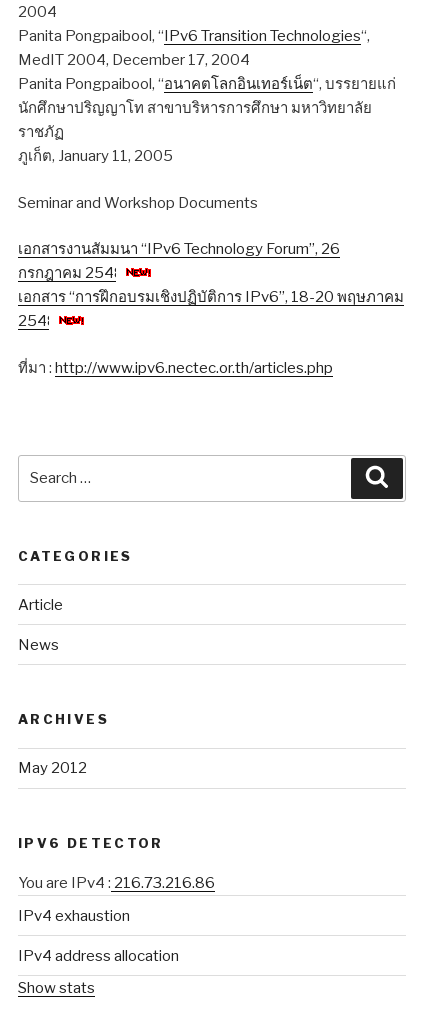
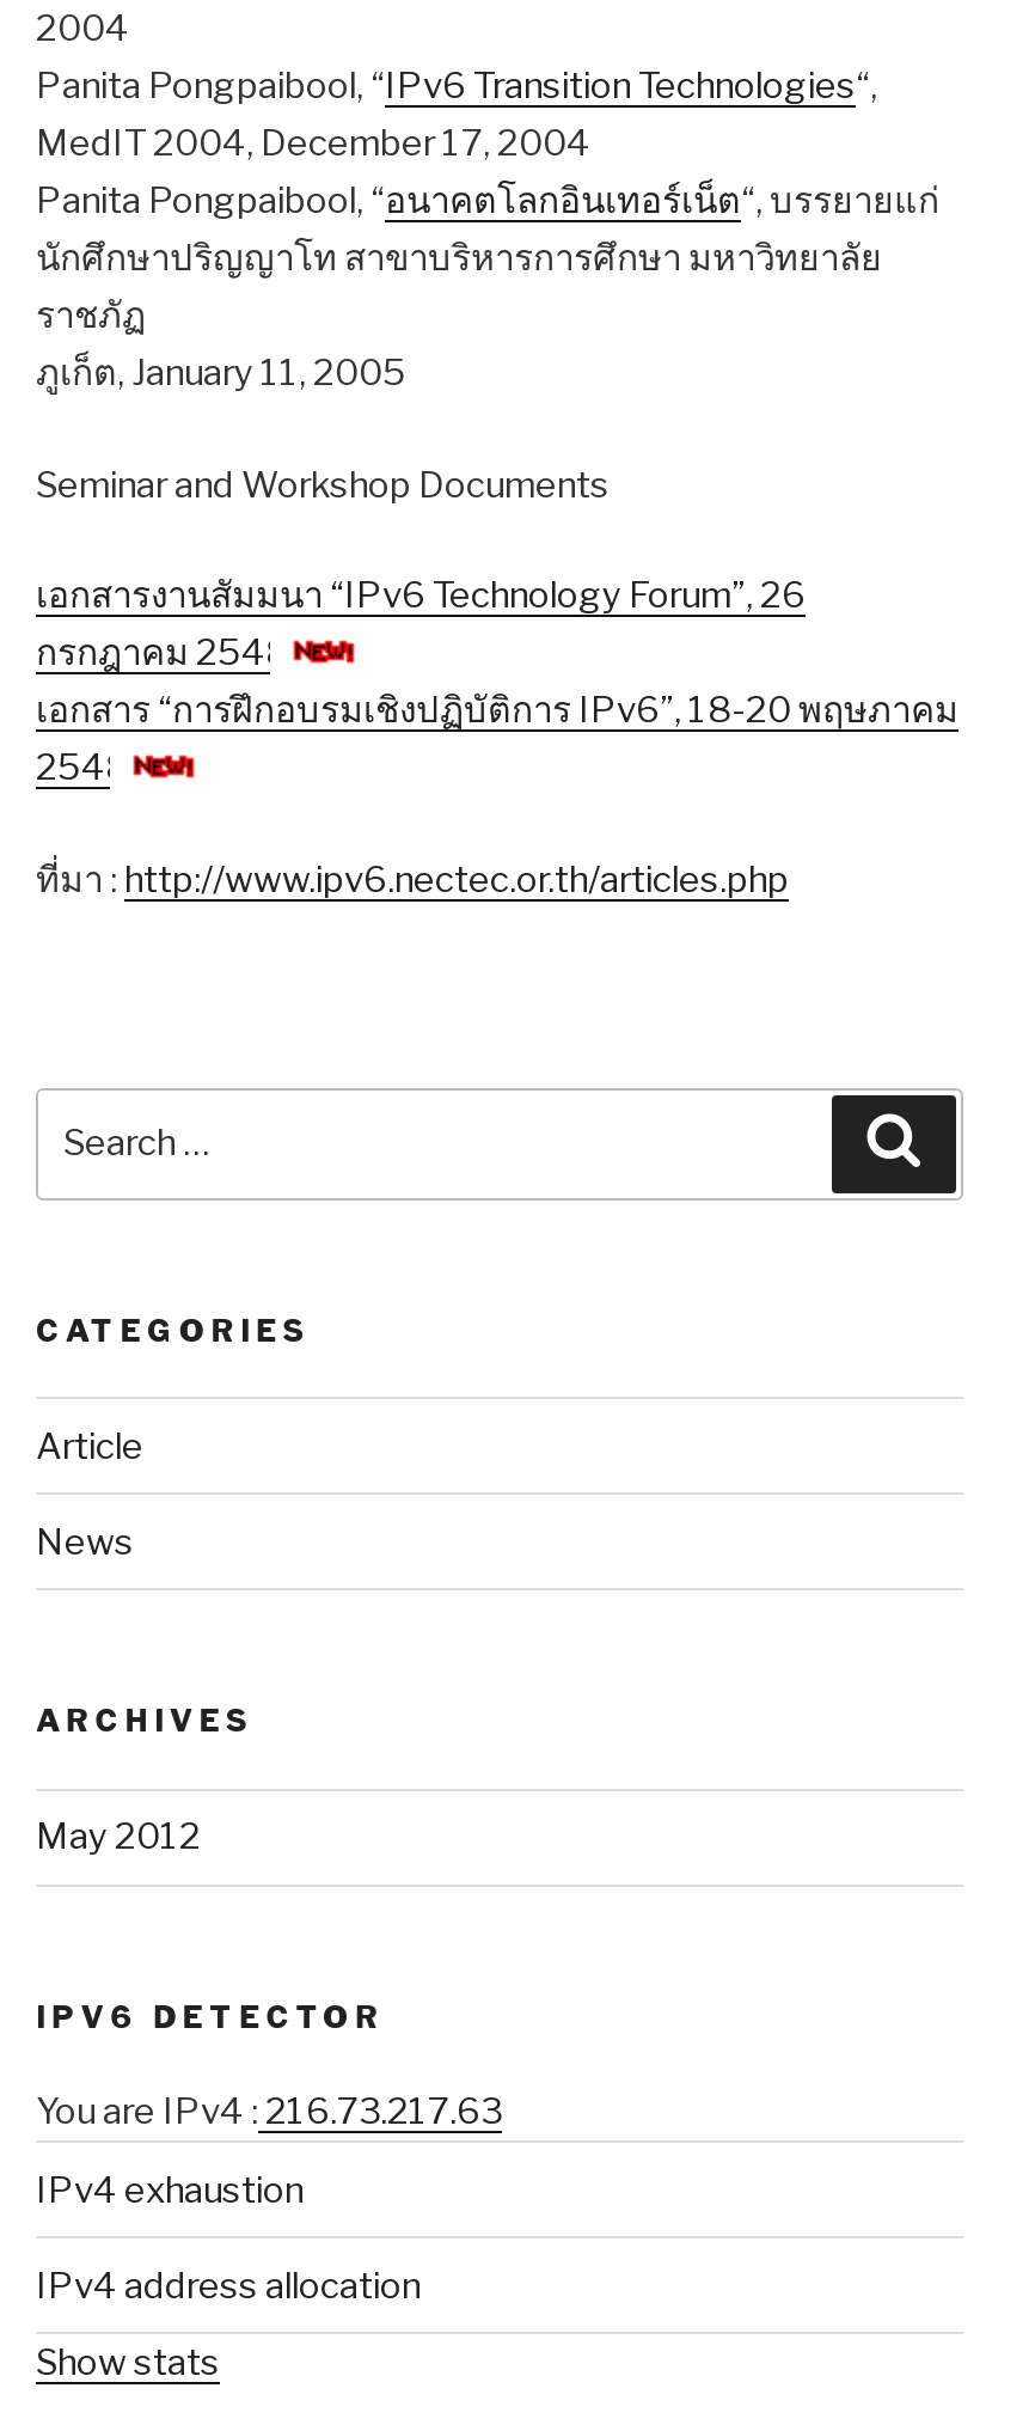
- You are IPv4 : 216.73.216.86
+ You are IPv4 : 216.73.217.63
